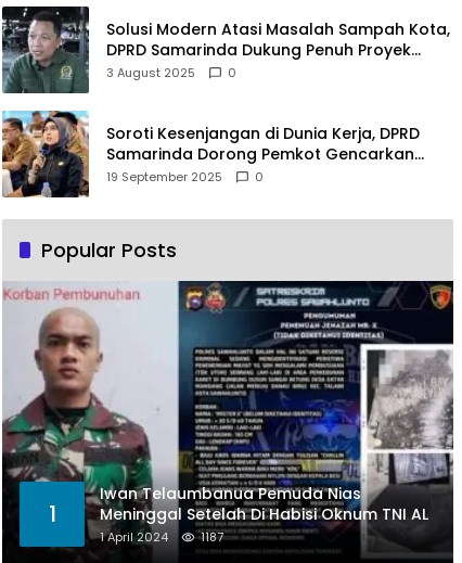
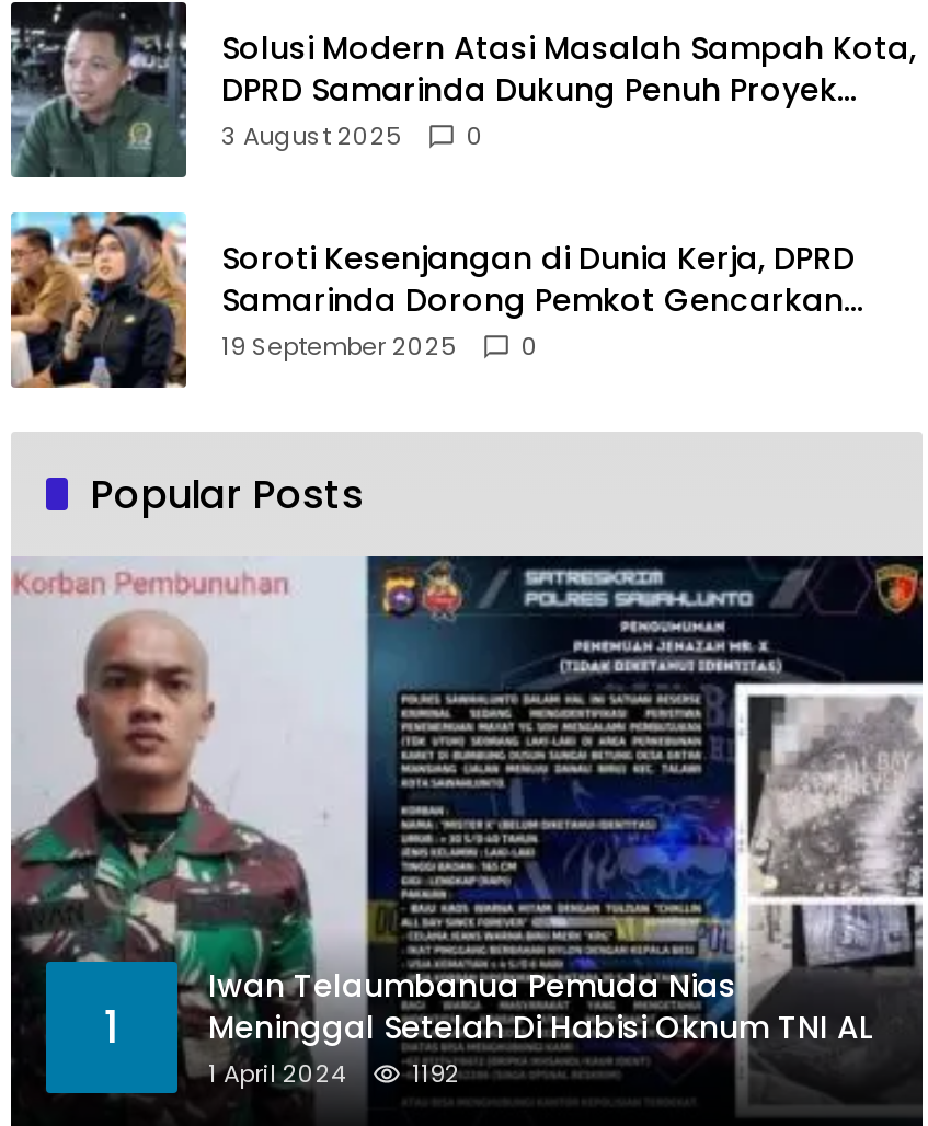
- 1 April 2024 1187
+ 1 April 2024 1192
